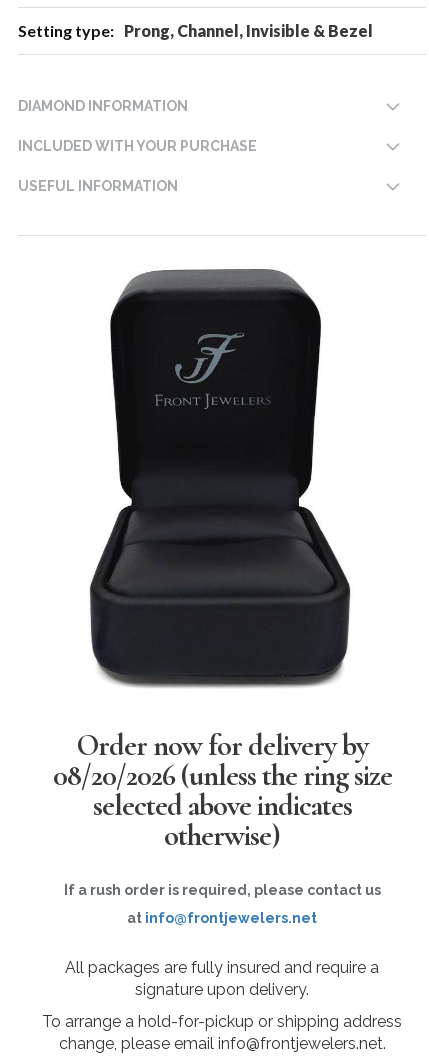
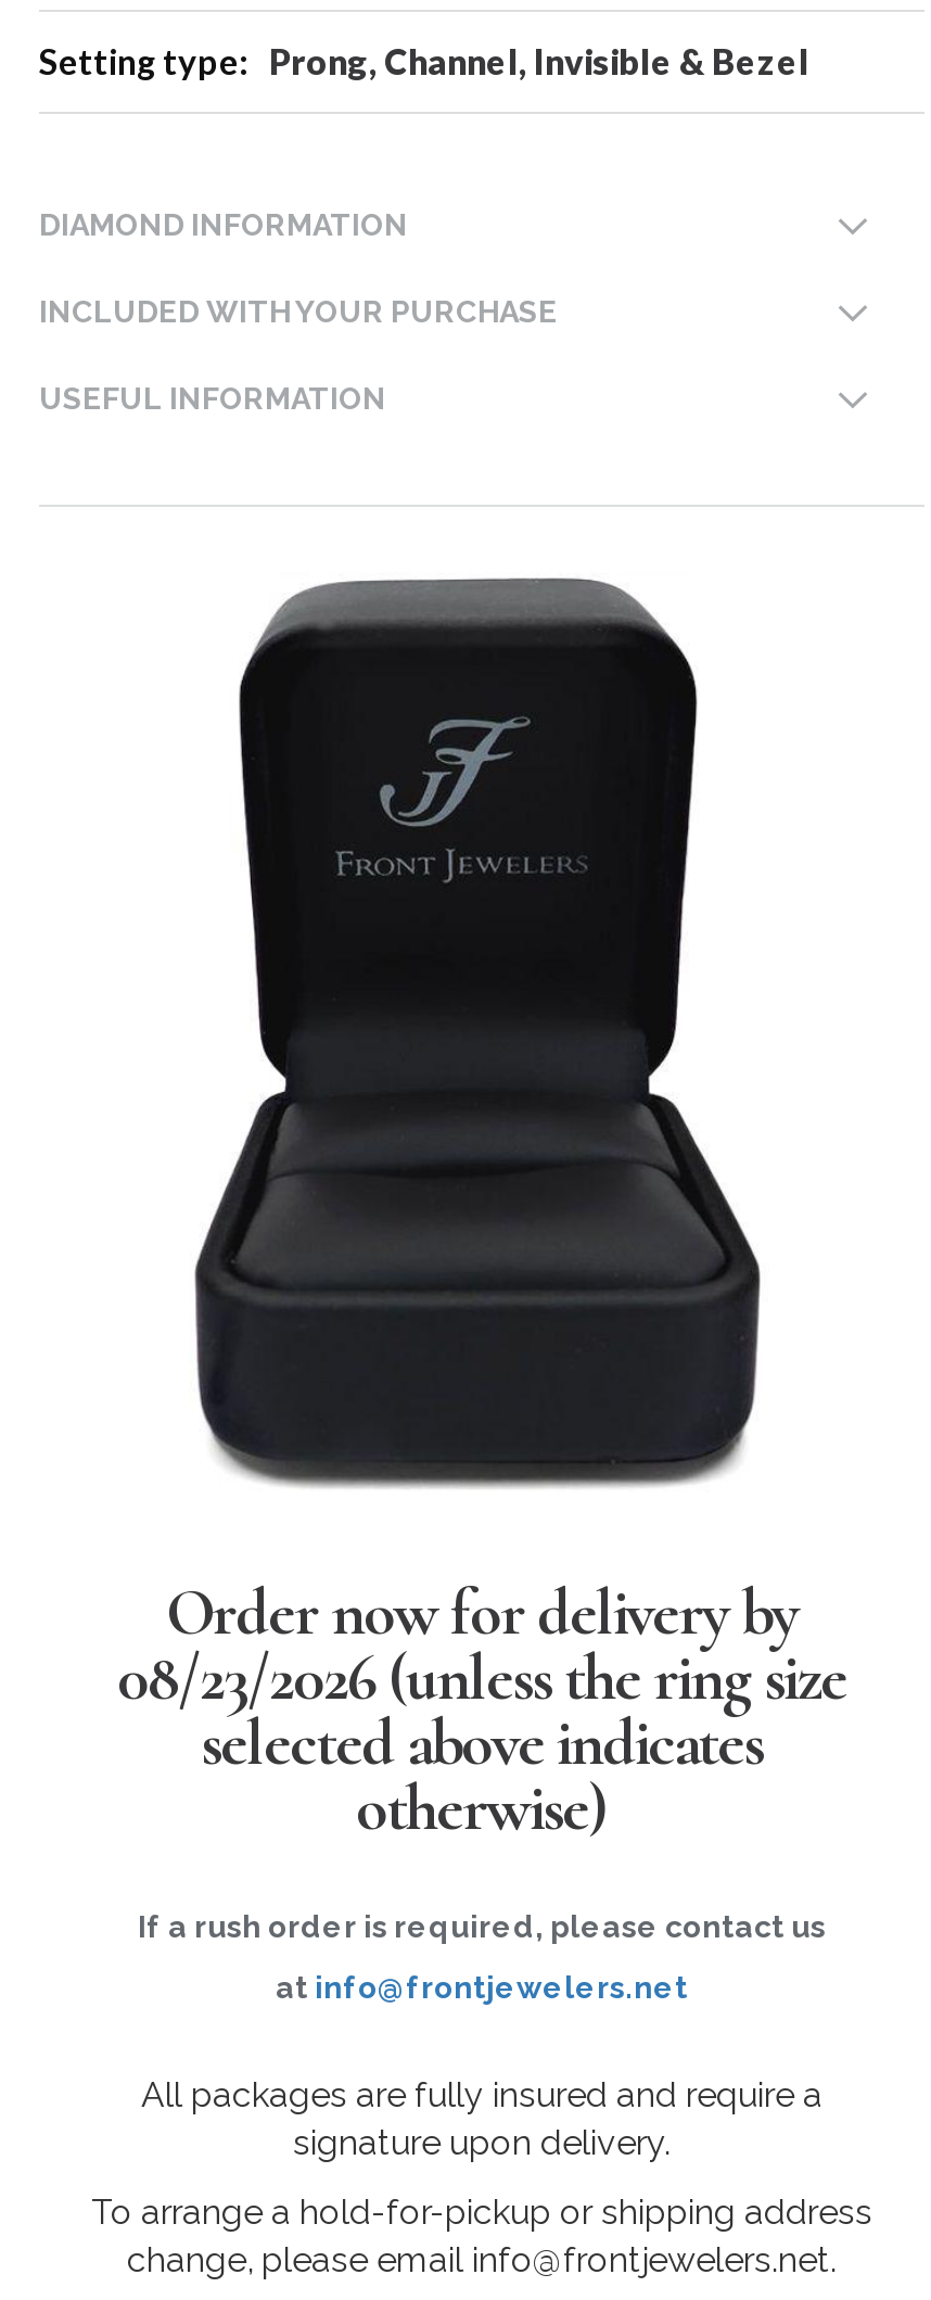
- 08/20/2026 (unless the ring size
+ 08/23/2026 (unless the ring size
